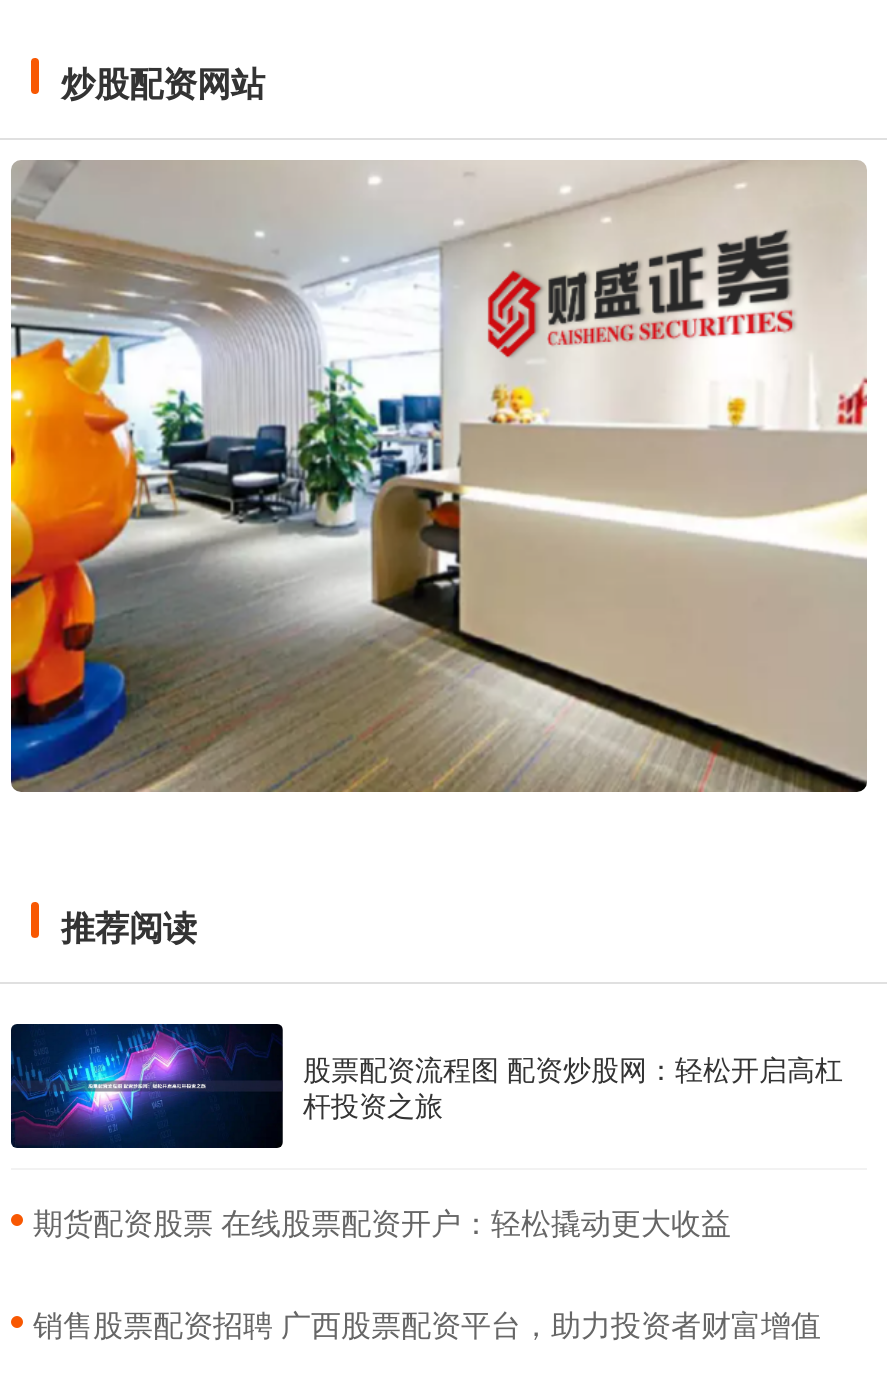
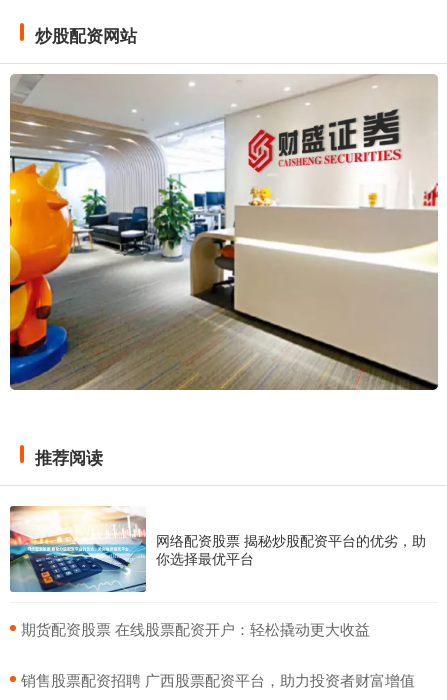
- [image]
- 股票配资流程图 配资炒股网：轻松开启高杠
- 杆投资之旅
+ [image]
+ 网络配资股票 揭秘炒股配资平台的优劣，助
+ 你选择最优平台
